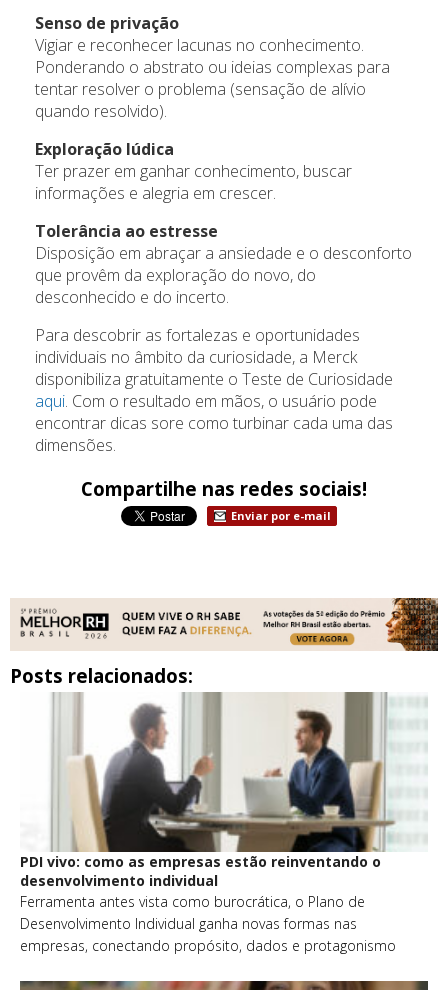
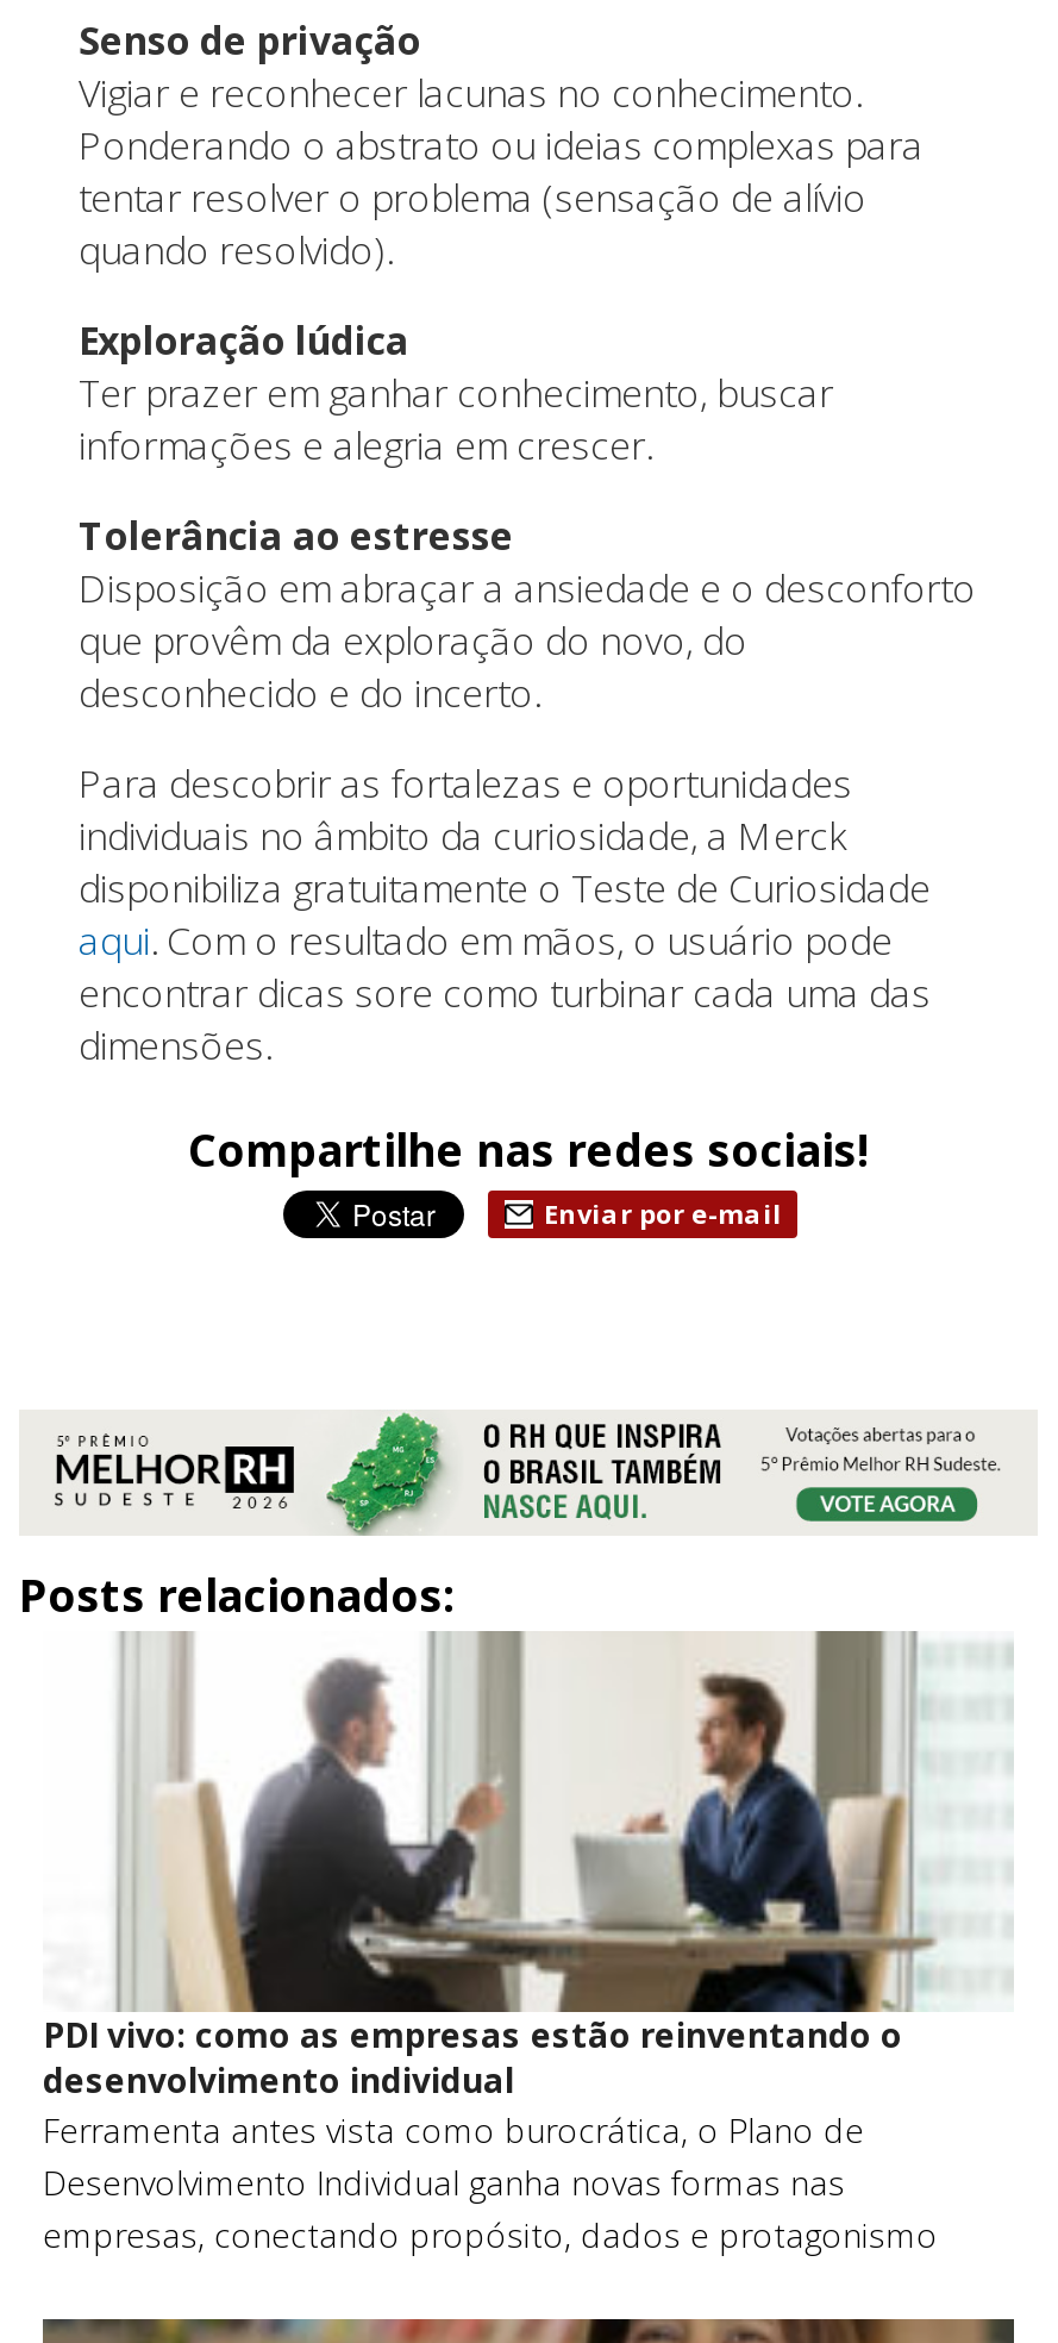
- [image]
+ [image]
